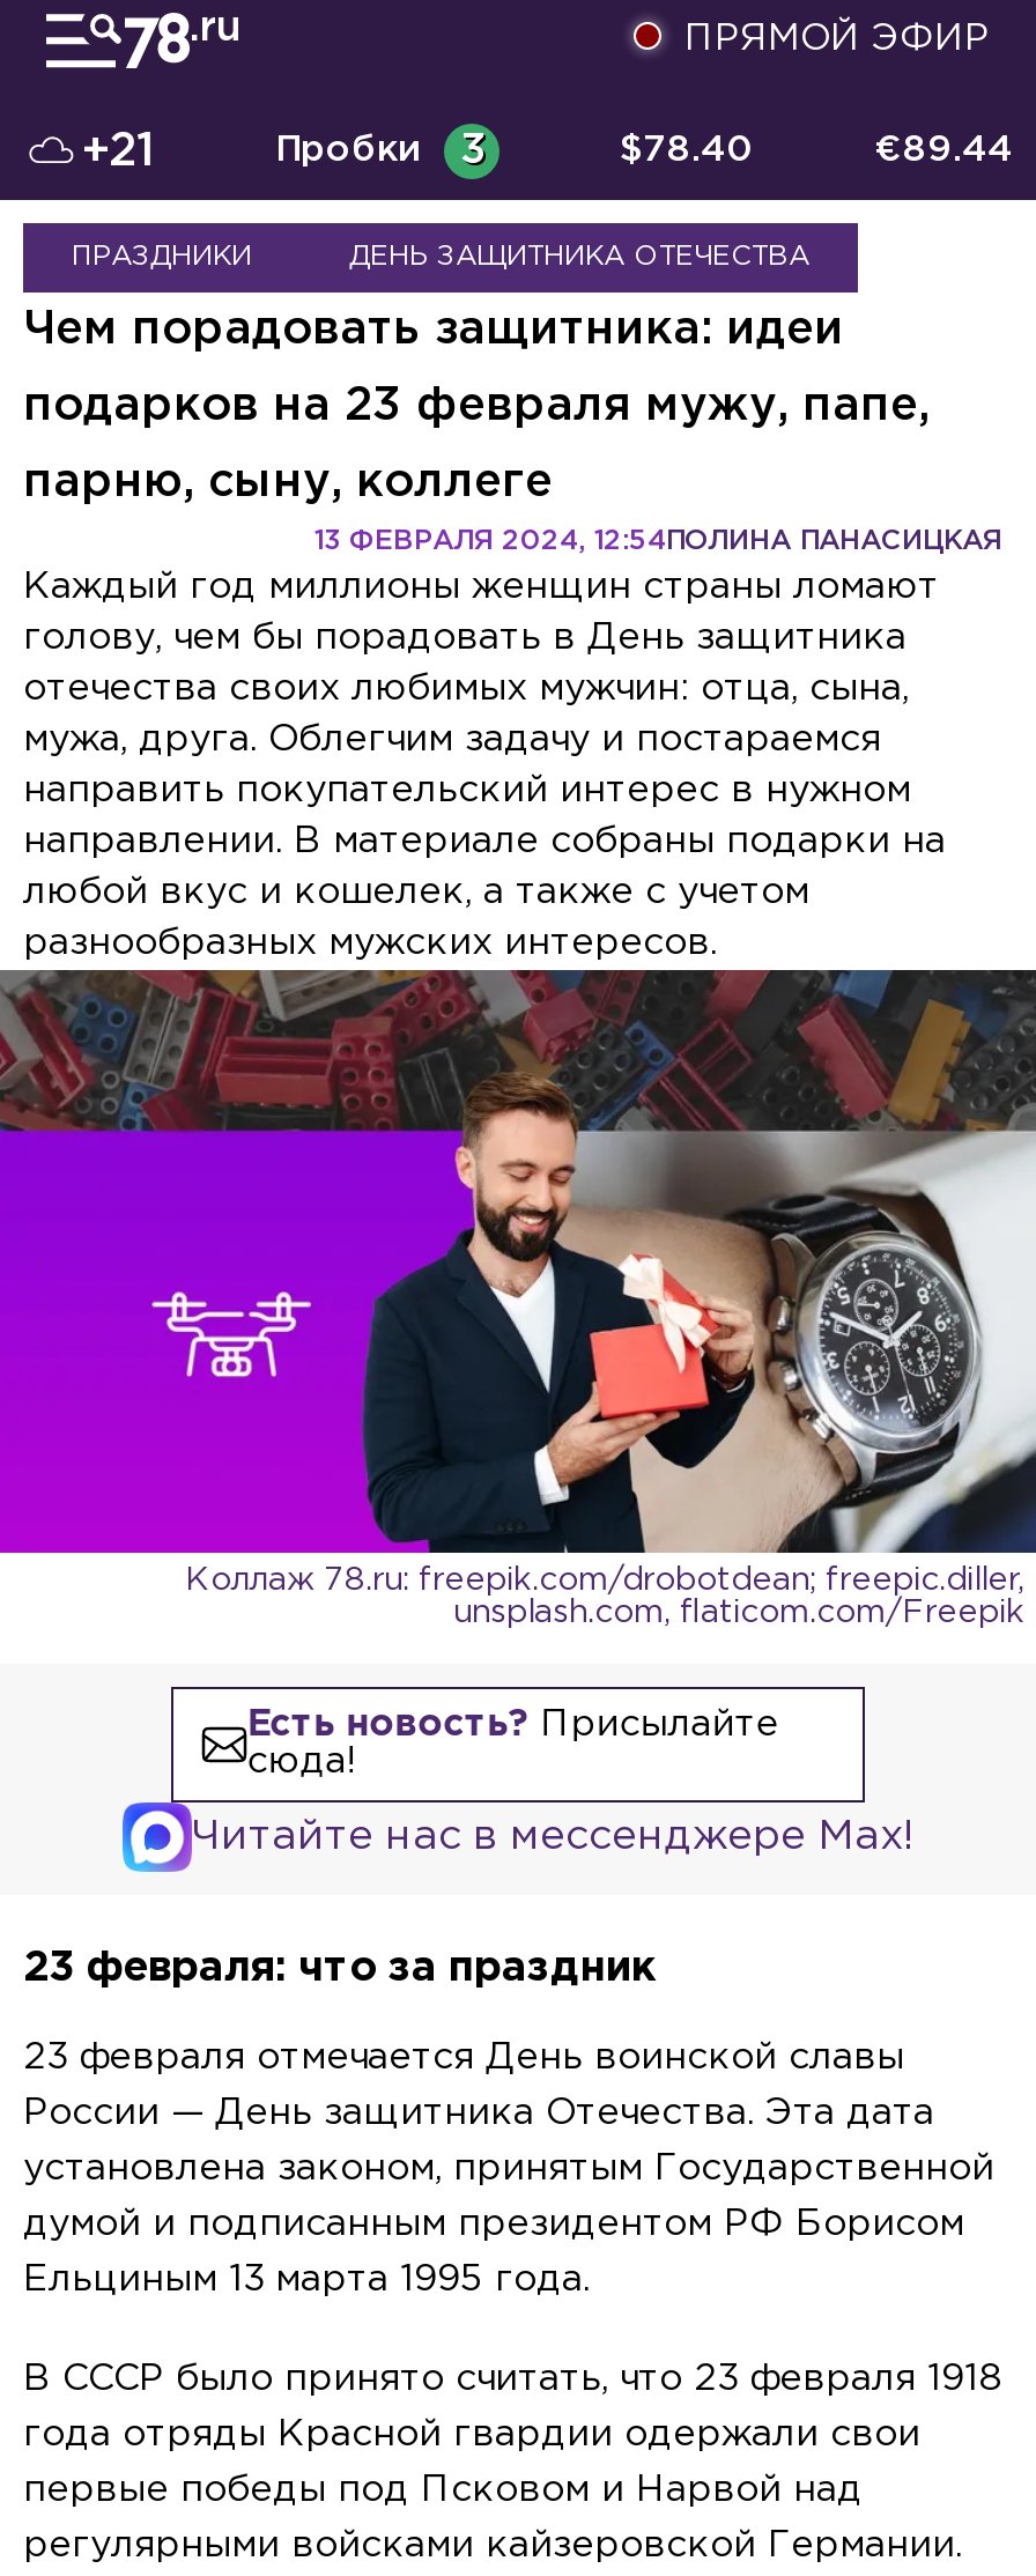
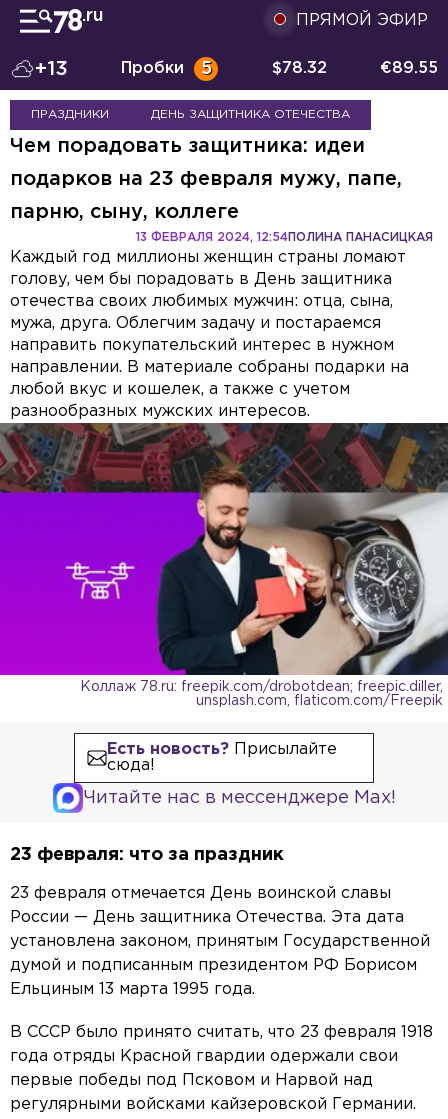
- +21
+ +13

- Пробки 3
+ Пробки 5

- $78.40
+ $78.32

- €89.44
+ €89.55
